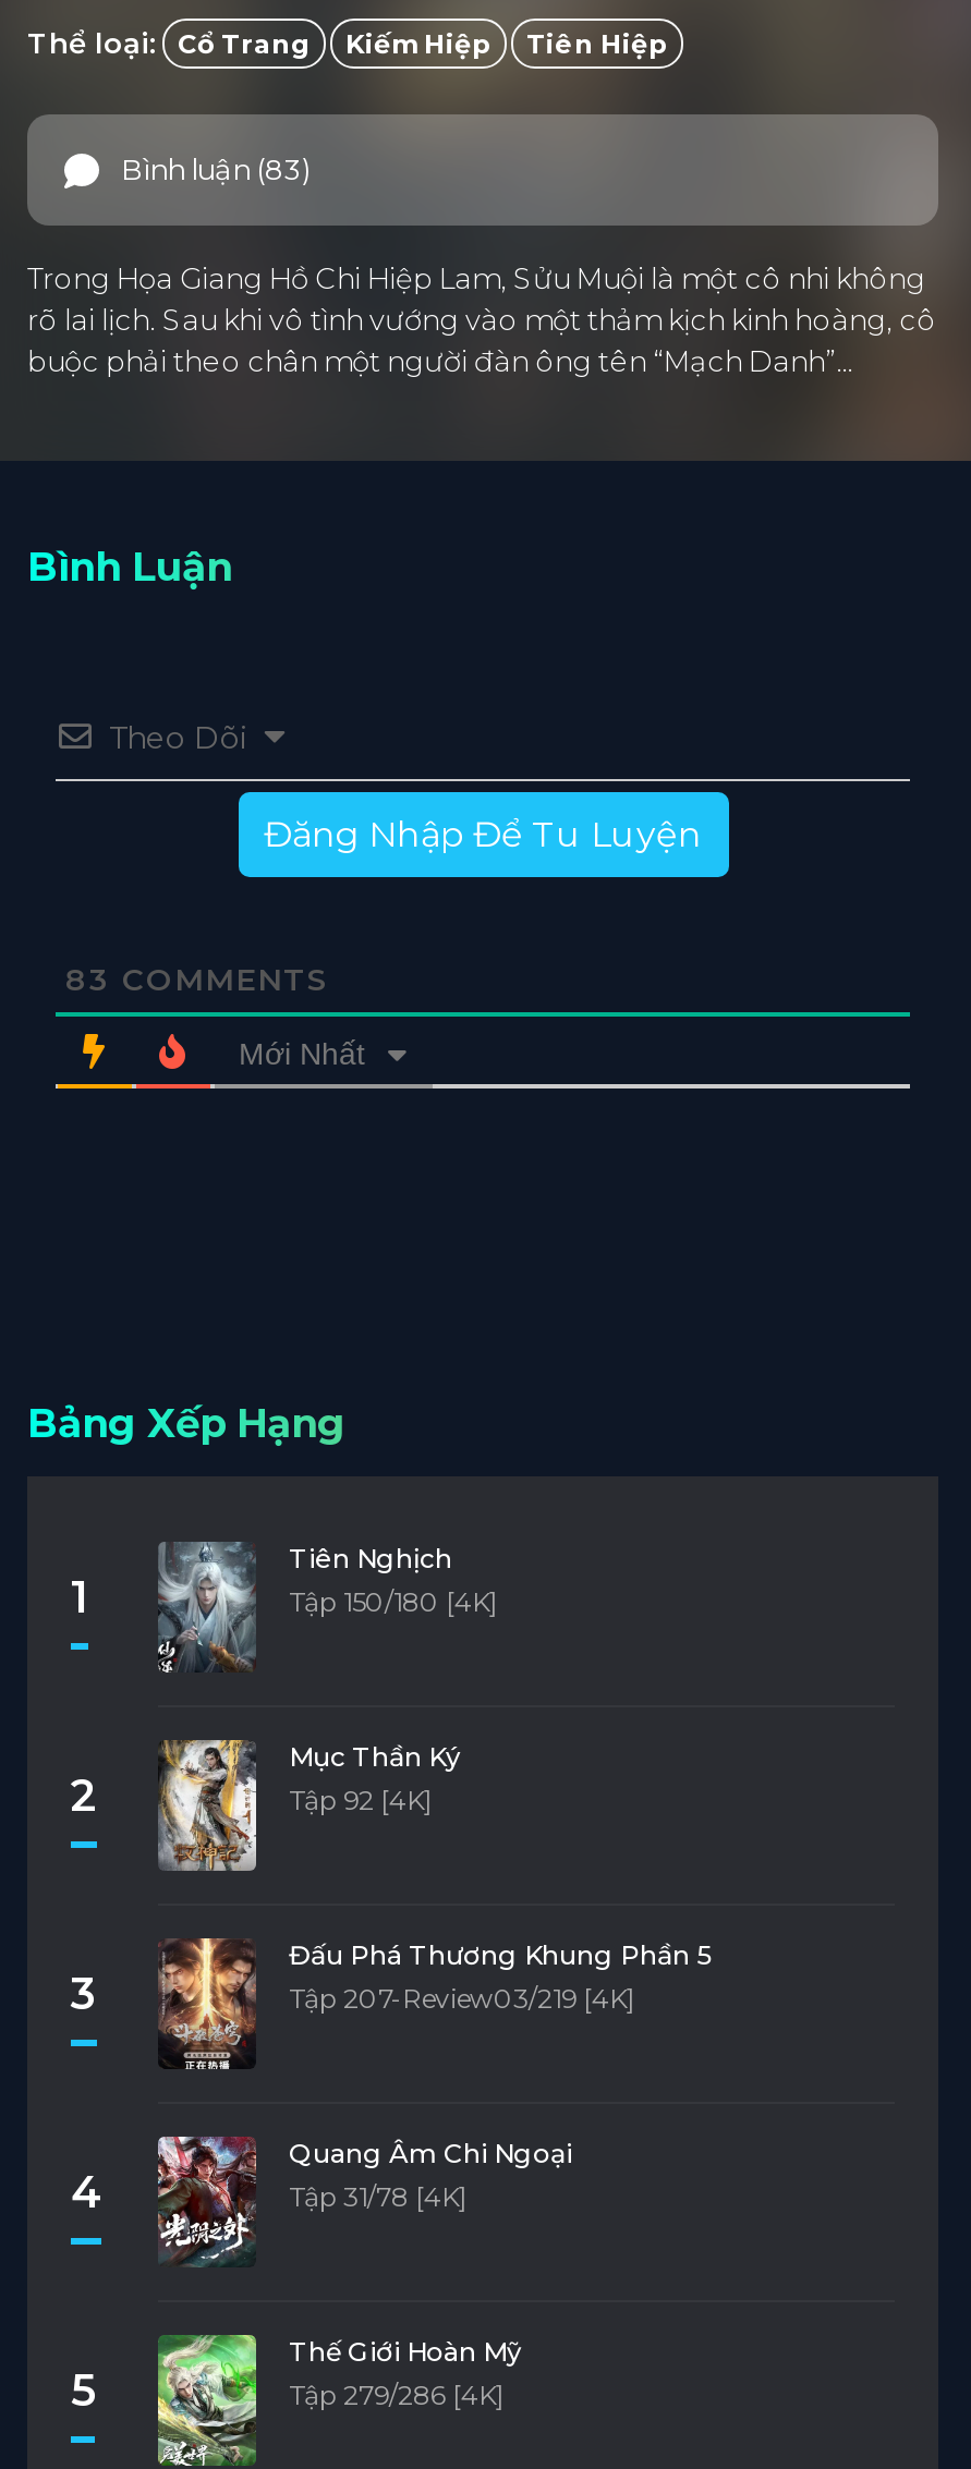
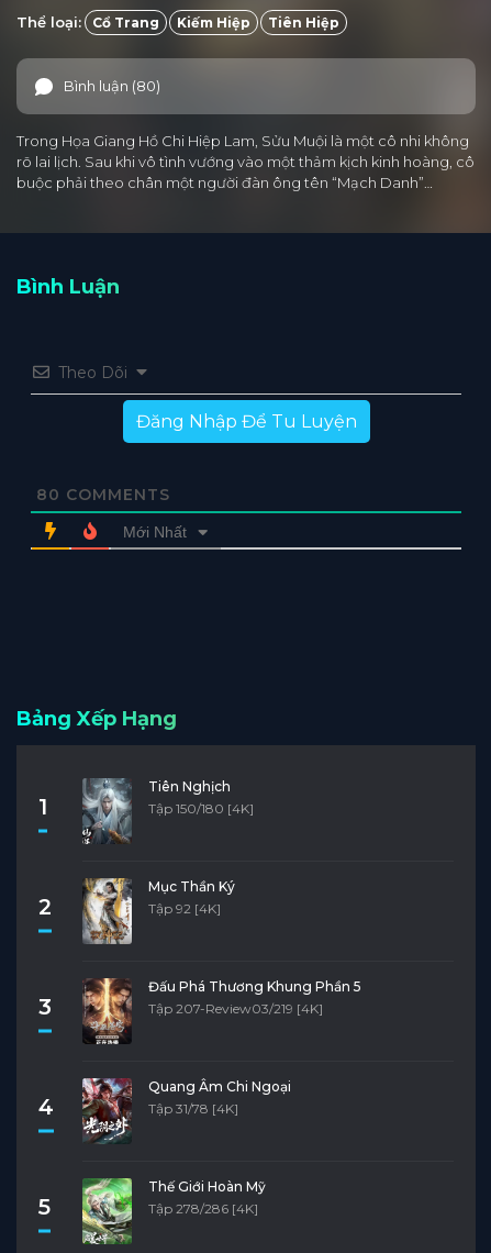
- Bình luận (83)
+ Bình luận (80)

- 83 COMMENTS
+ 80 COMMENTS

- Tập 279/286 [4K]
+ Tập 278/286 [4K]
